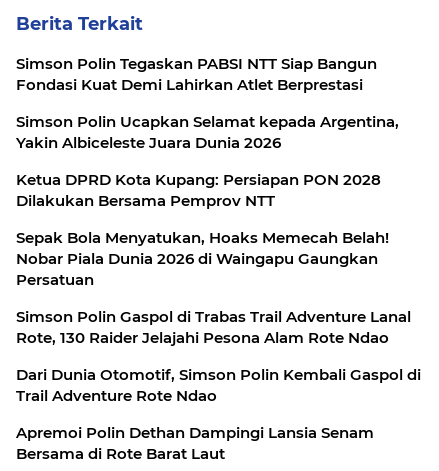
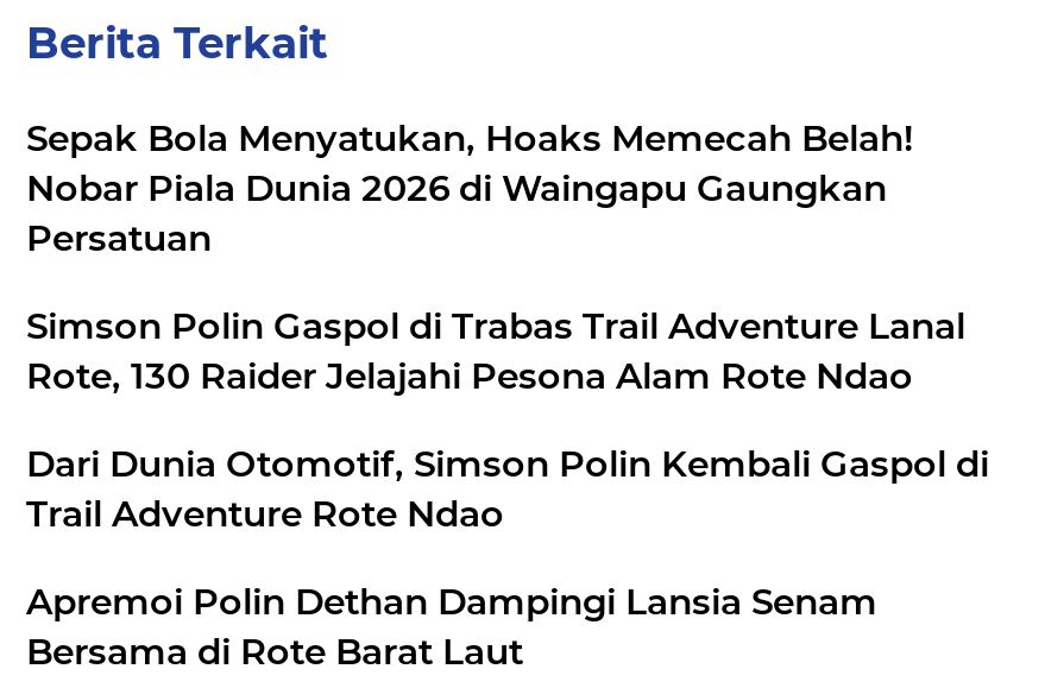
- Simson Polin Tegaskan PABSI NTT Siap Bangun
- Fondasi Kuat Demi Lahirkan Atlet Berprestasi
- Simson Polin Ucapkan Selamat kepada Argentina,
- Yakin Albiceleste Juara Dunia 2026
- Ketua DPRD Kota Kupang: Persiapan PON 2028
- Dilakukan Bersama Pemprov NTT
